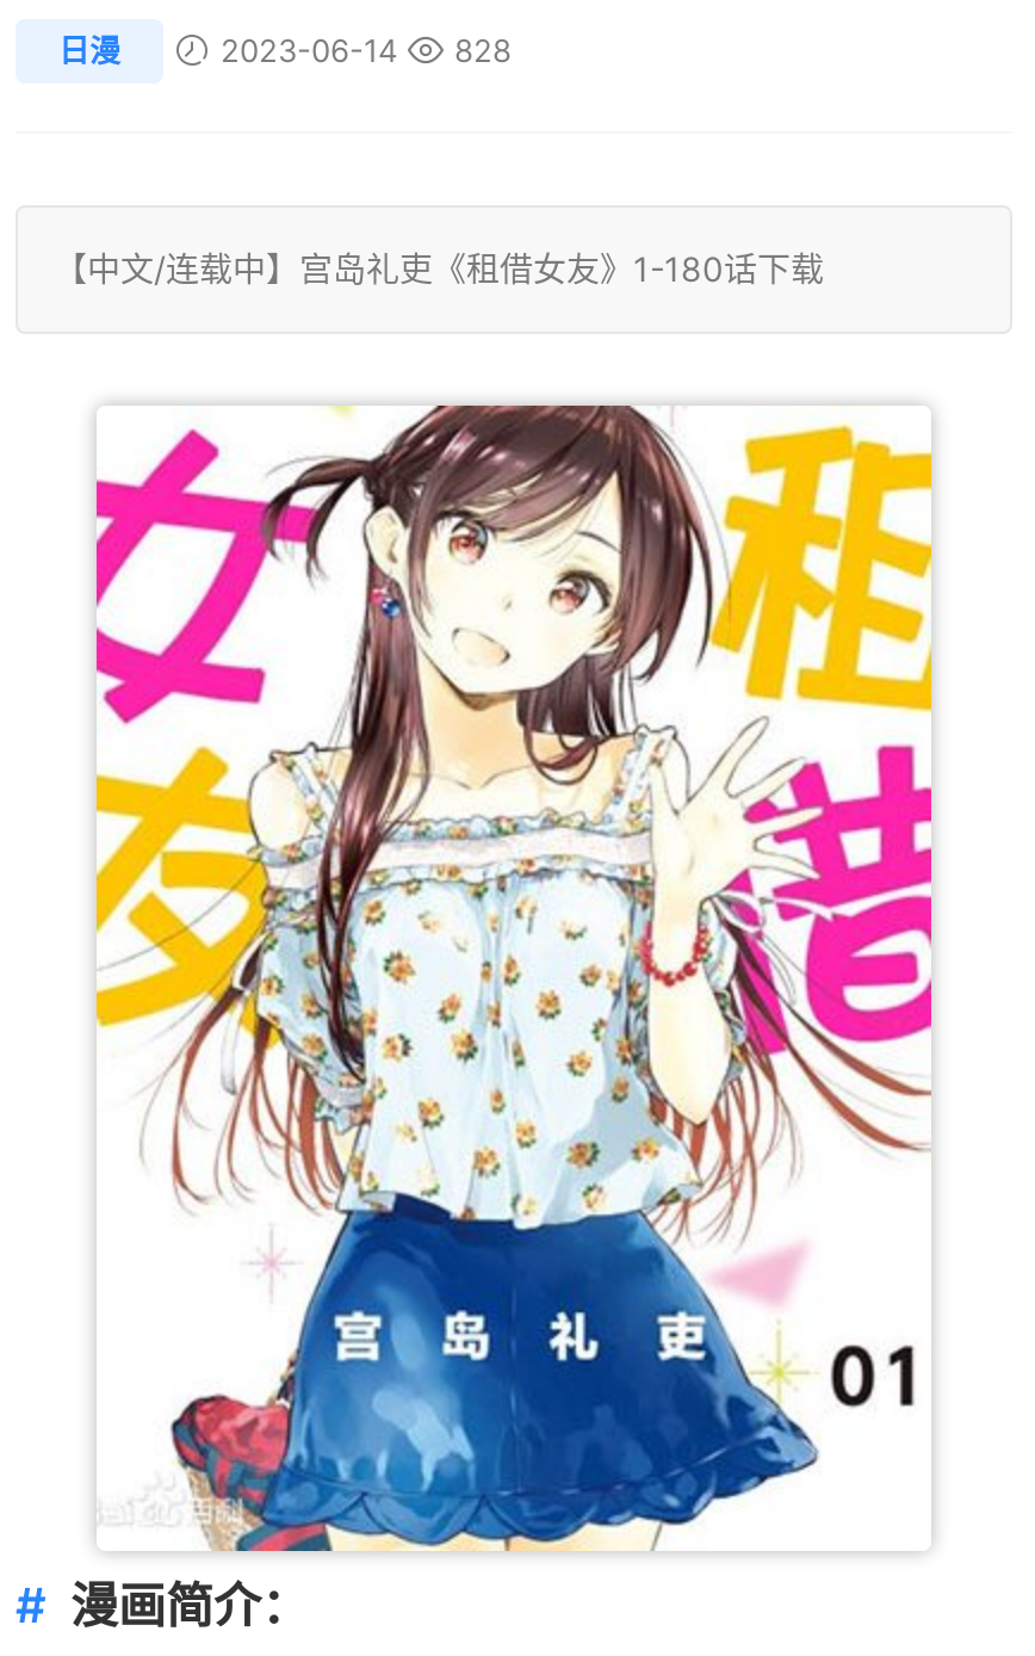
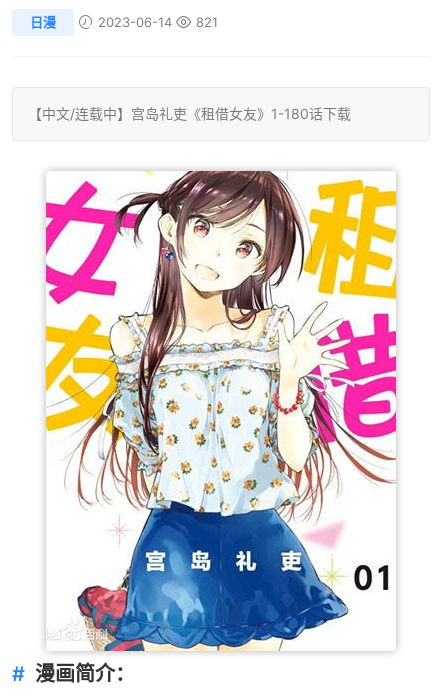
- 2023-06-14 828
+ 2023-06-14 821
